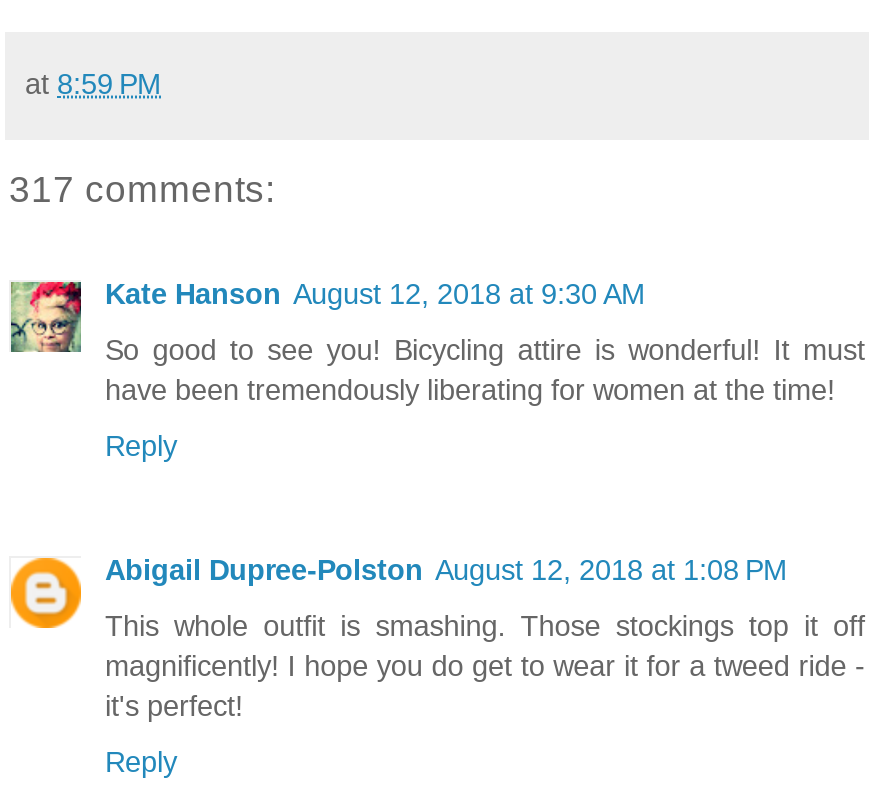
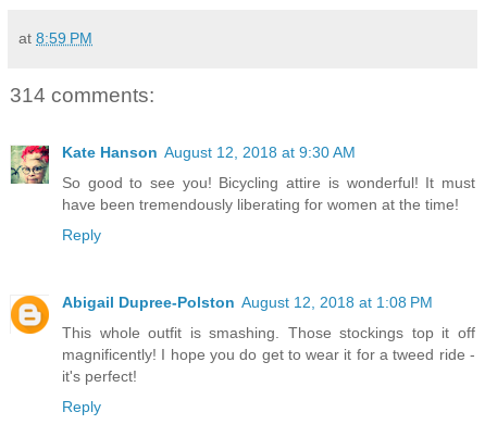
- 317 comments:
+ 314 comments:
